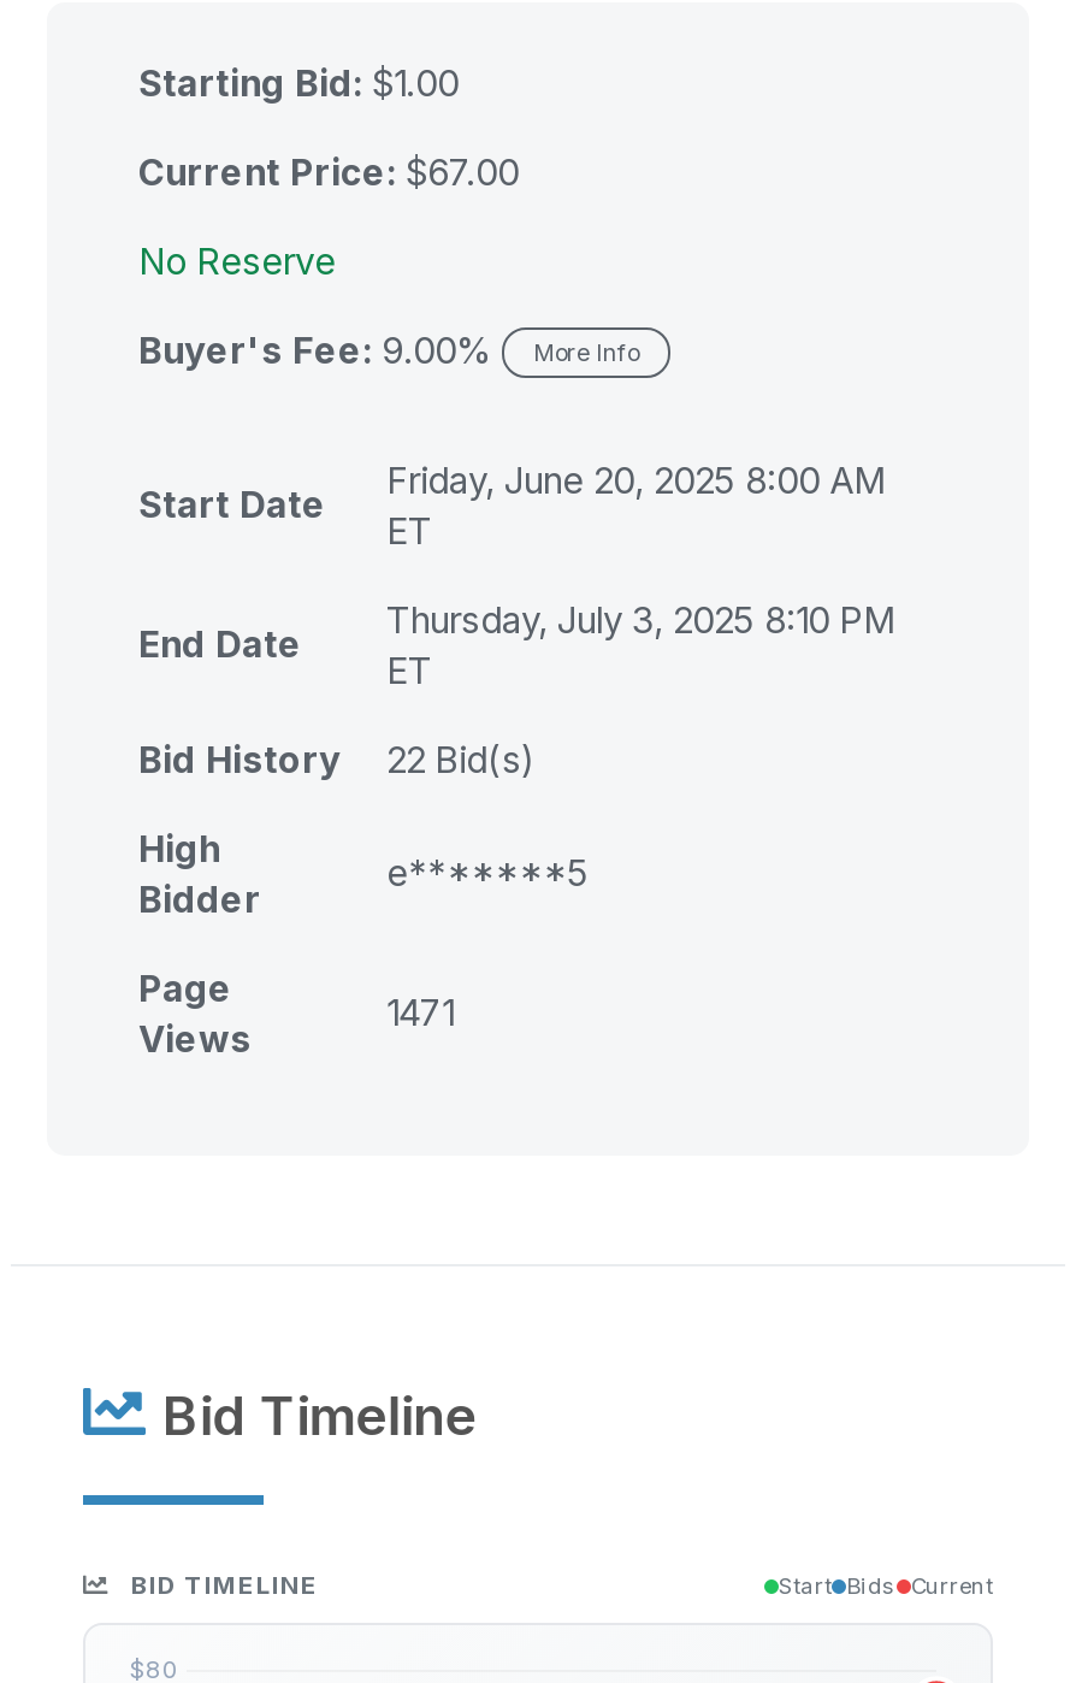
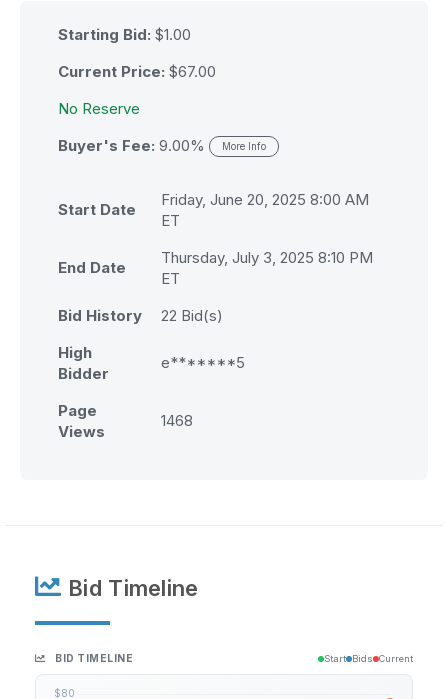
- 1471
+ 1468
